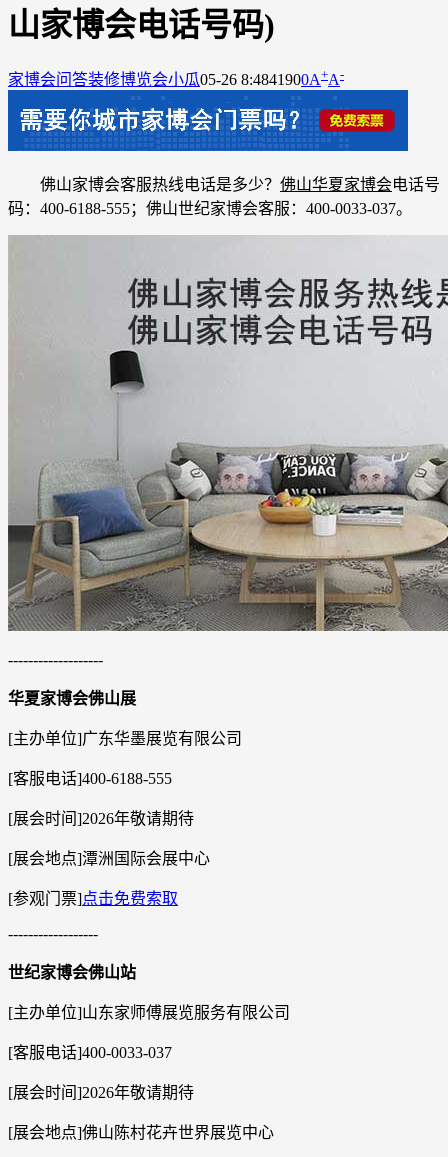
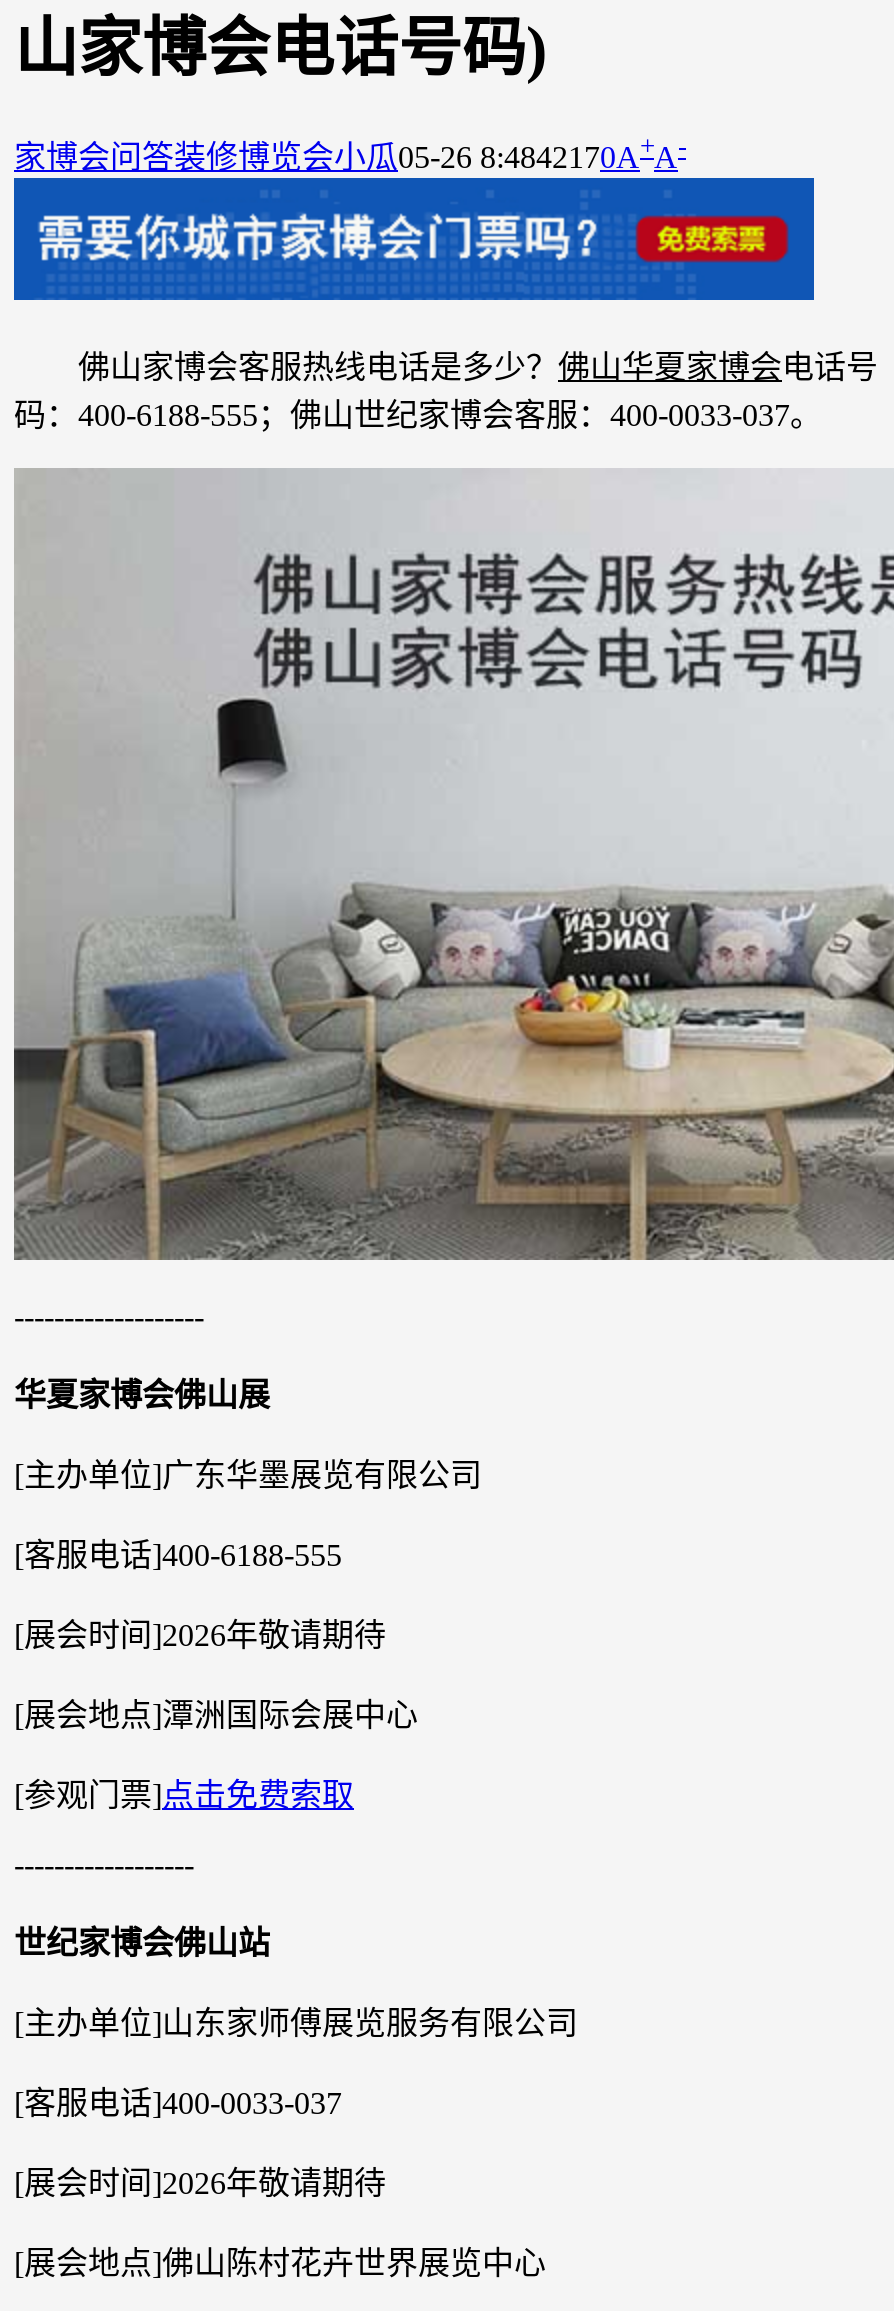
- 家博会问答装修博览会小瓜05-26 8:4841900A+A-
+ 家博会问答装修博览会小瓜05-26 8:4842170A+A-
